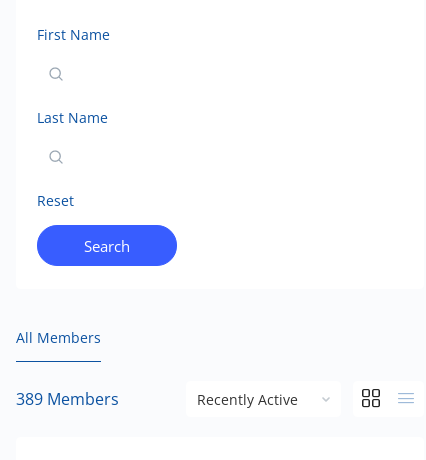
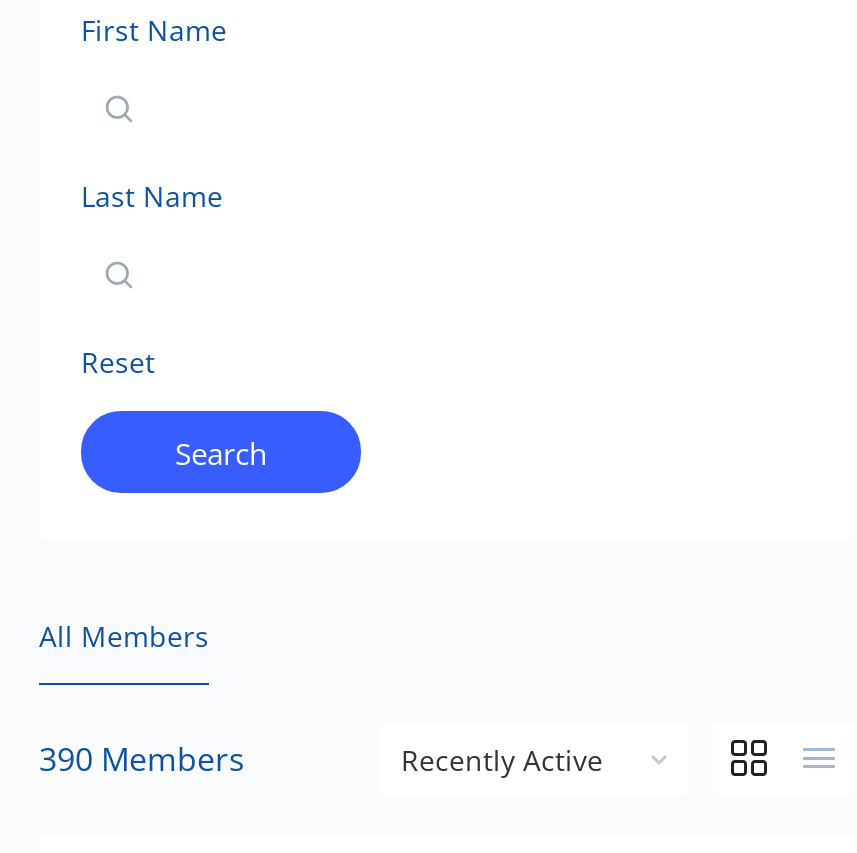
- 389 Members
+ 390 Members
